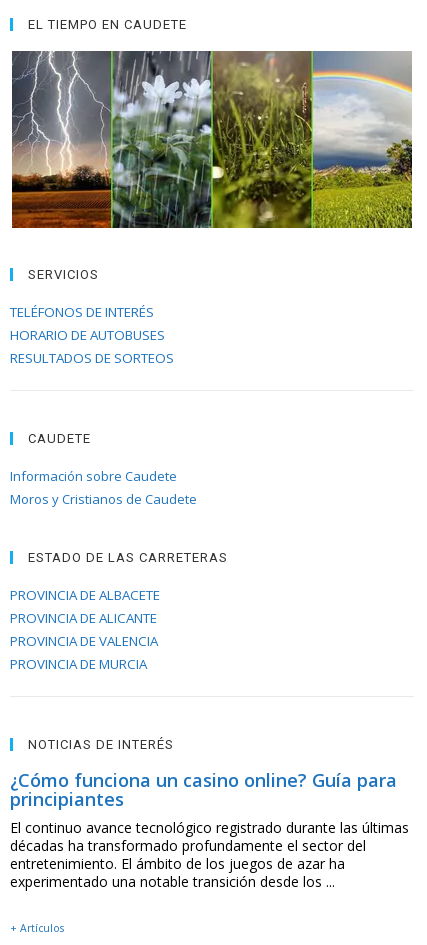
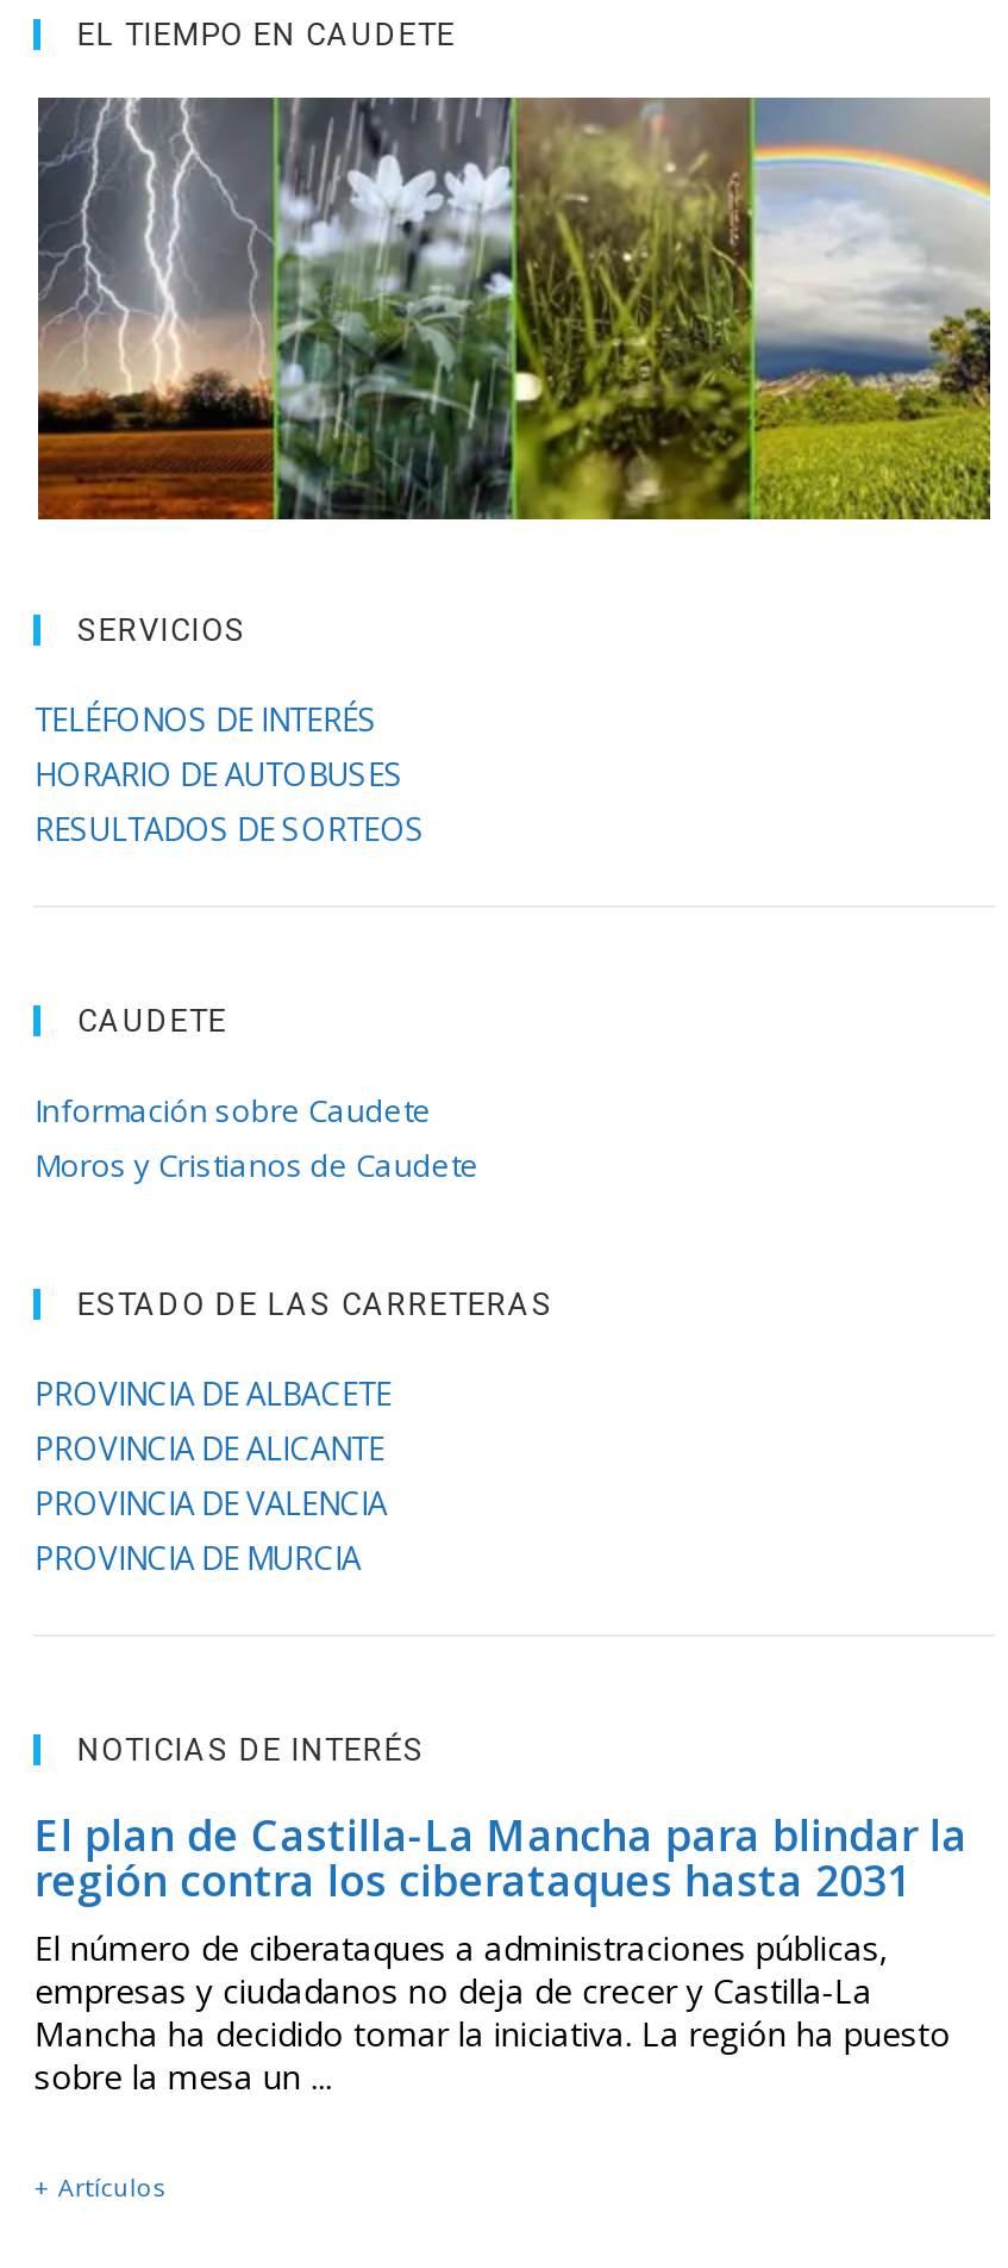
- ¿Cómo funciona un casino online? Guía para
- principiantes
- El continuo avance tecnológico registrado durante las últimas
- décadas ha transformado profundamente el sector del
- entretenimiento. El ámbito de los juegos de azar ha
- experimentado una notable transición desde los ...
+ El plan de Castilla-La Mancha para blindar la
+ región contra los ciberataques hasta 2031
+ El número de ciberataques a administraciones públicas,
+ empresas y ciudadanos no deja de crecer y Castilla-La
+ Mancha ha decidido tomar la iniciativa. La región ha puesto
+ sobre la mesa un ...
